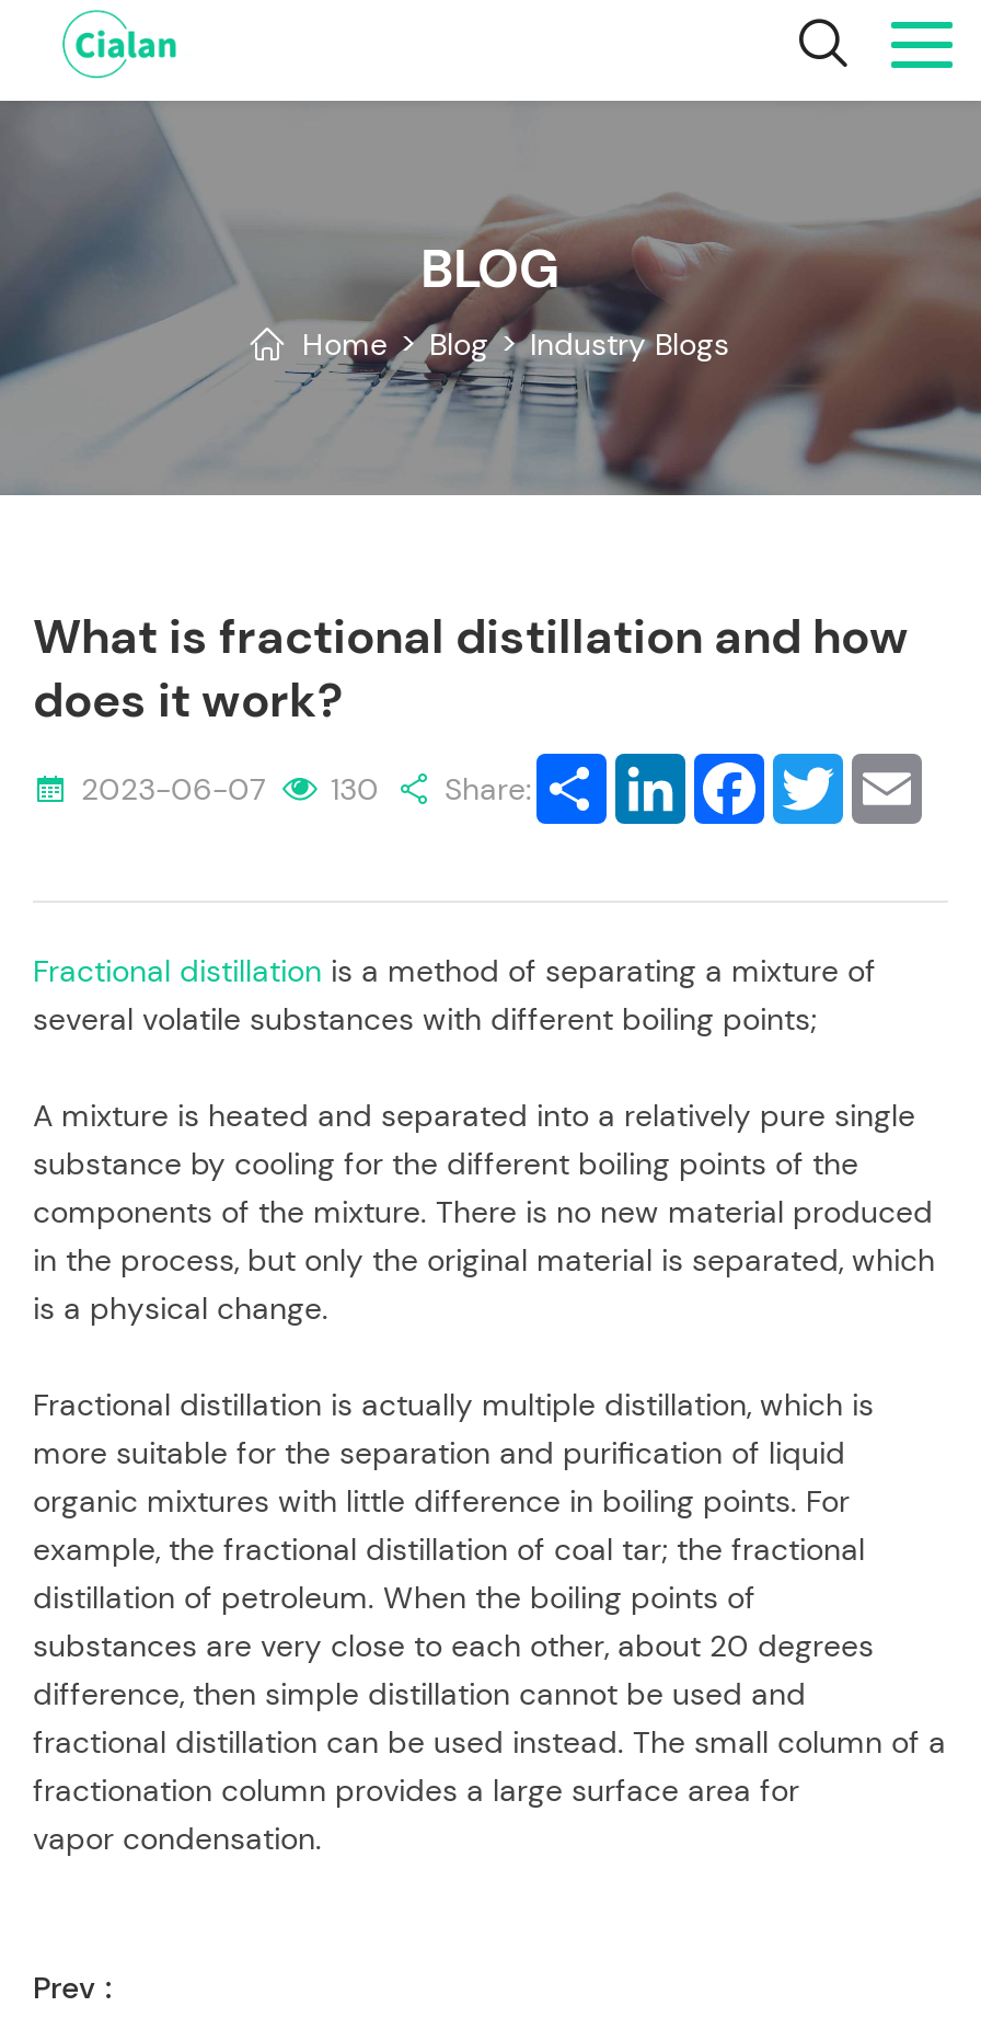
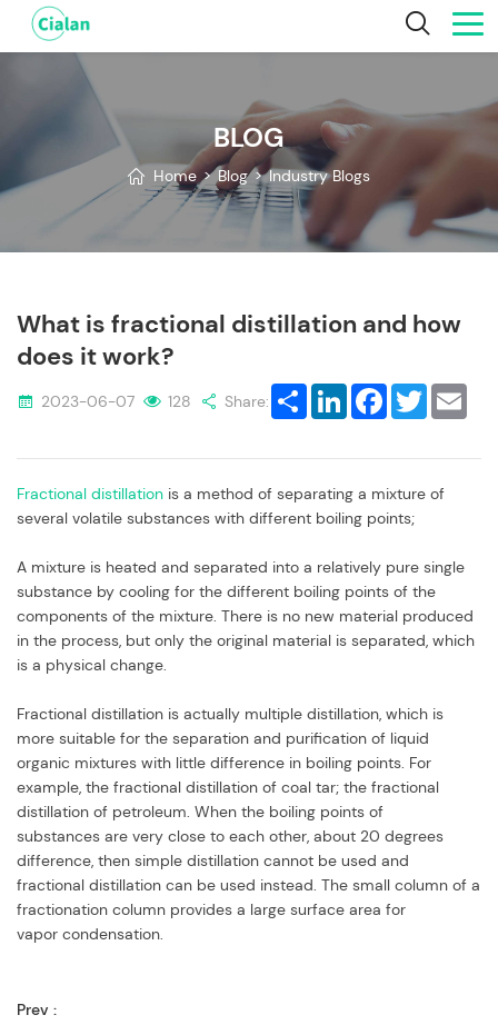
- 130
+ 128
